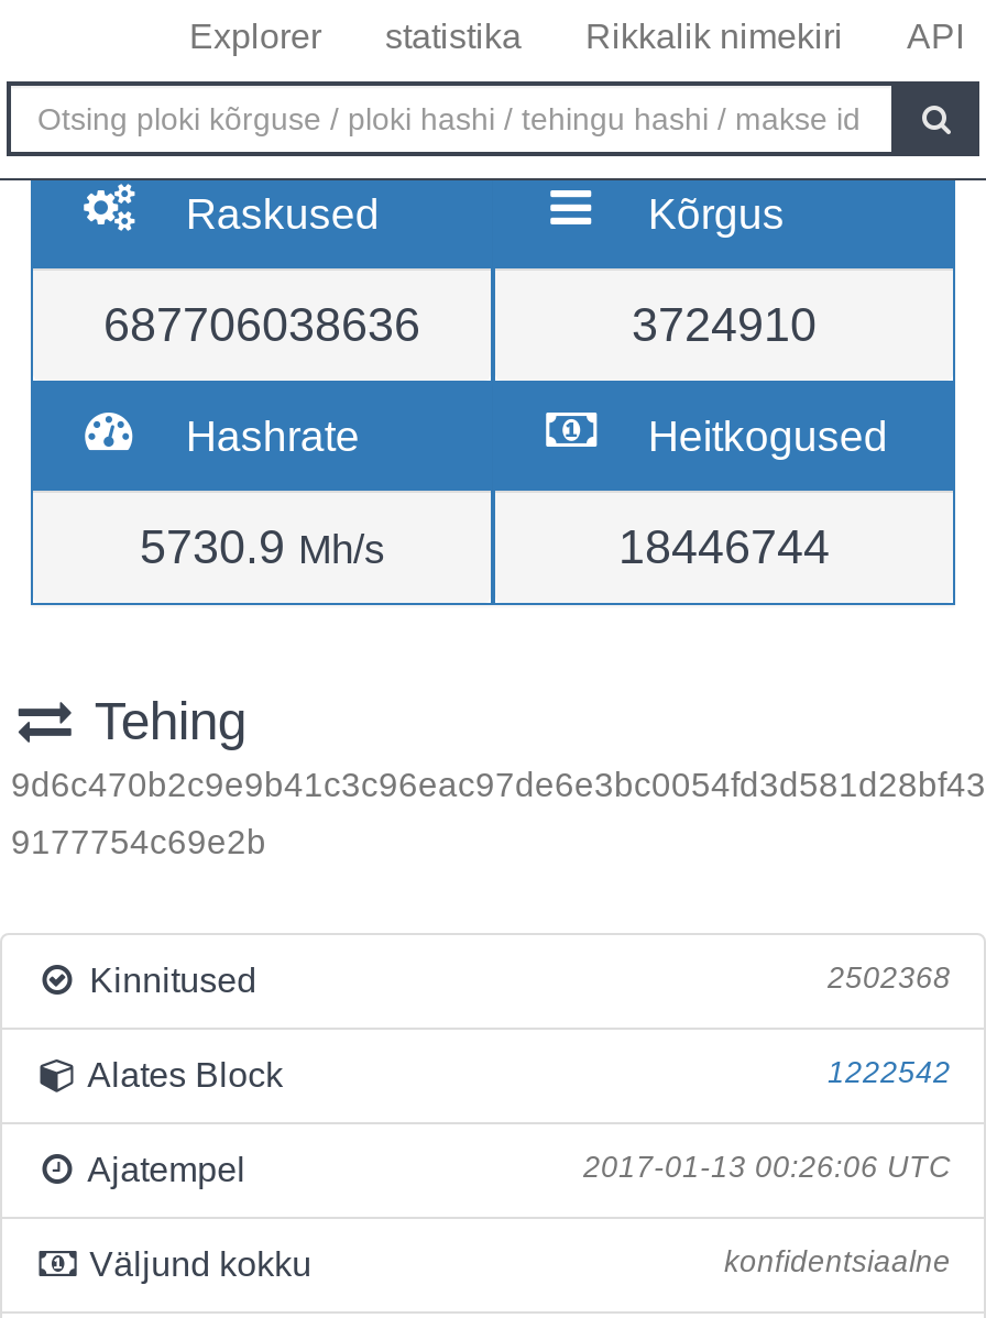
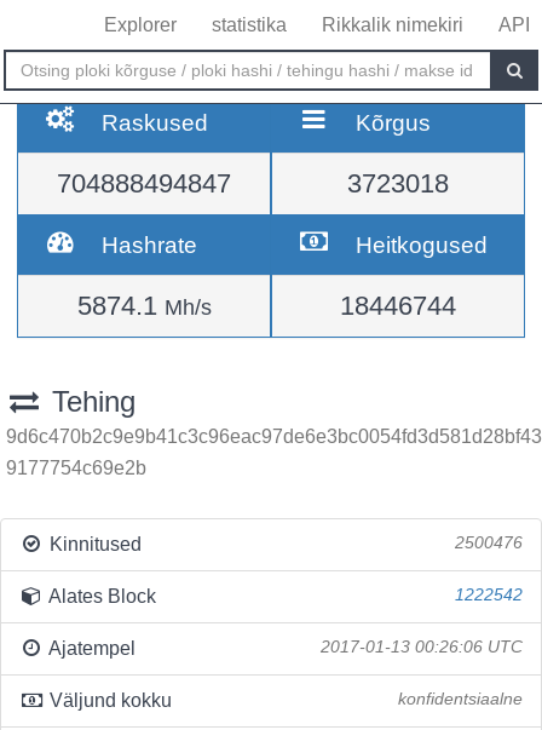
- 687706038636
+ 704888494847

- 3724910
+ 3723018

- 5730.9 Mh/s
+ 5874.1 Mh/s

- 2502368
+ 2500476
